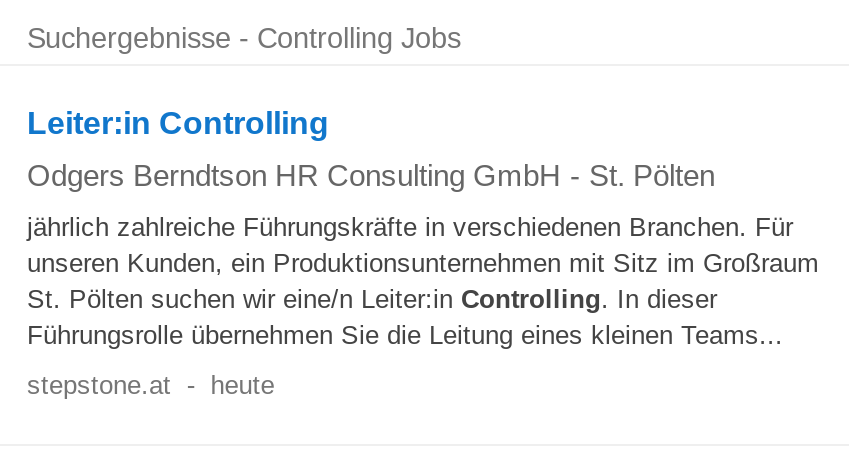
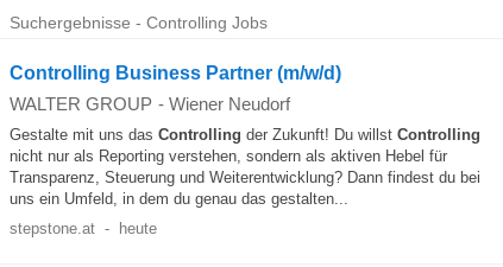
- Leiter:in Controlling
+ Controlling Business Partner (m/w/d)

- Odgers Berndtson HR Consulting GmbH - St. Pölten
+ WALTER GROUP - Wiener Neudorf

- jährlich zahlreiche Führungskräfte in verschiedenen Branchen. Für
- unseren Kunden, ein Produktionsunternehmen mit Sitz im Großraum
- St. Pölten suchen wir eine/n Leiter:in Controlling. In dieser
- Führungsrolle übernehmen Sie die Leitung eines kleinen Teams...
+ Gestalte mit uns das Controlling der Zukunft! Du willst Controlling
+ nicht nur als Reporting verstehen, sondern als aktiven Hebel für
+ Transparenz, Steuerung und Weiterentwicklung? Dann findest du bei
+ uns ein Umfeld, in dem du genau das gestalten...
